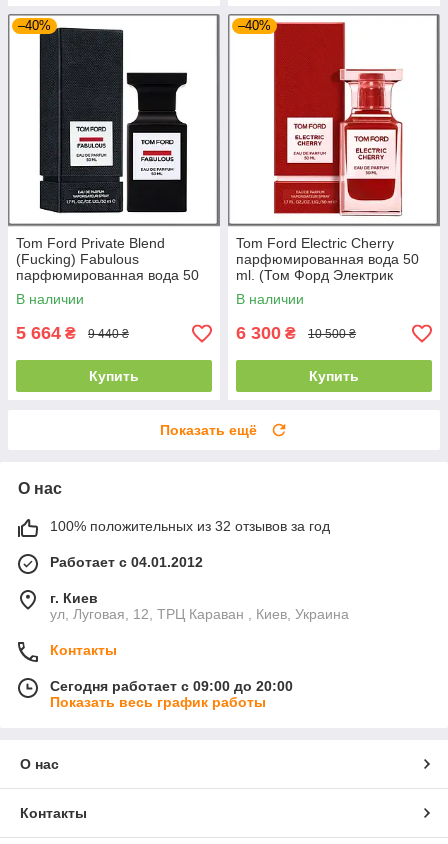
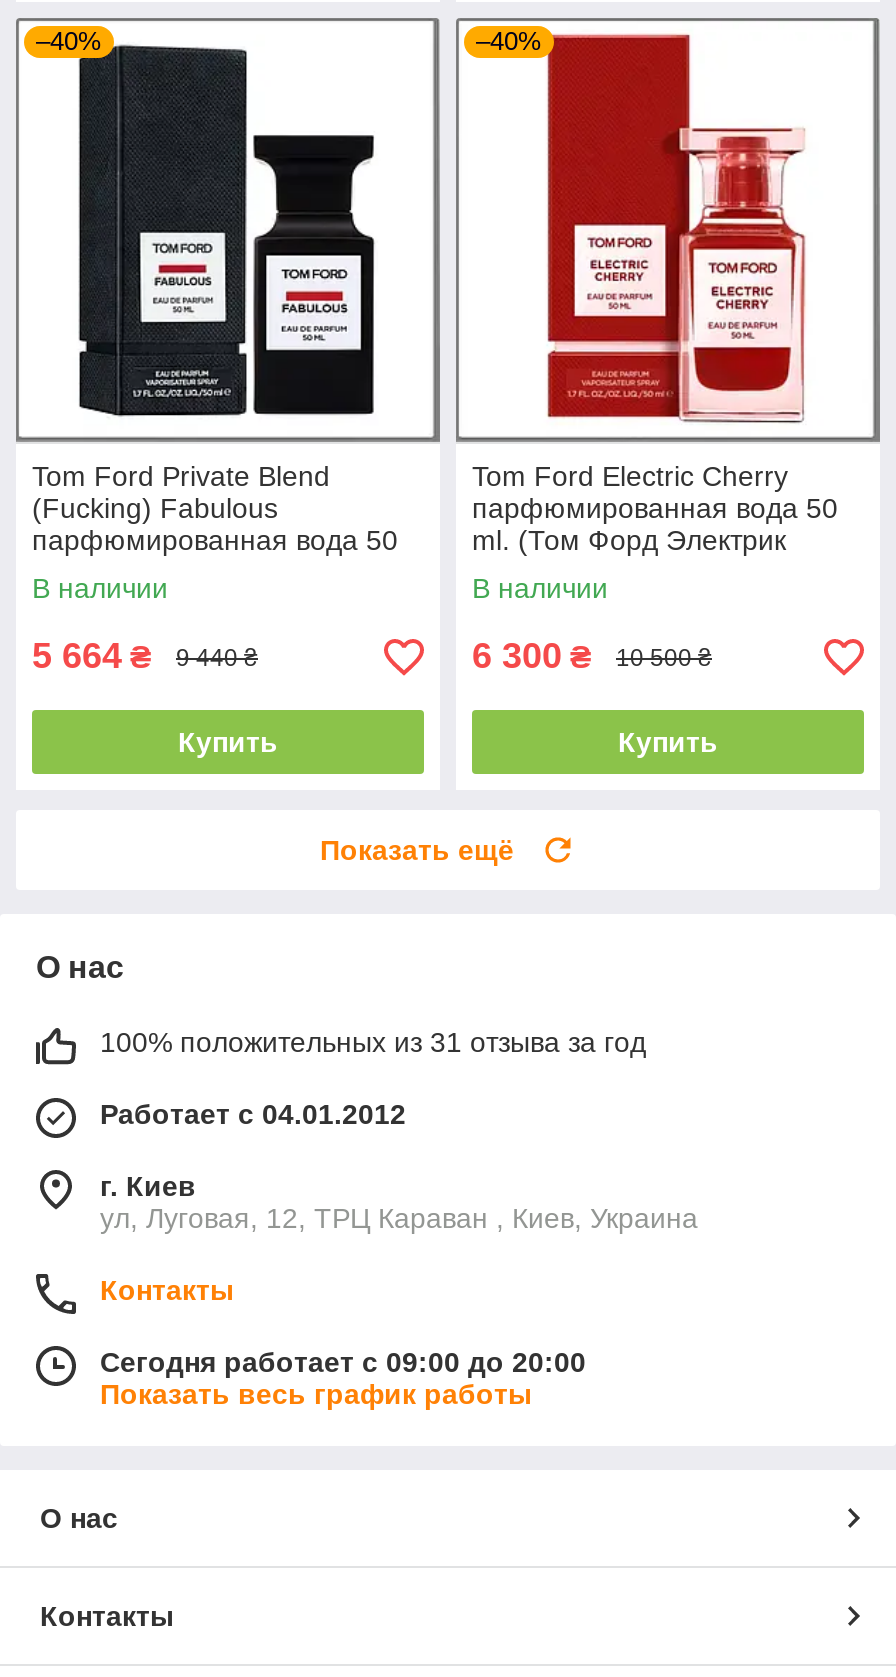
- 100% положительных из 32 отзывов за год
+ 100% положительных из 31 отзыва за год
